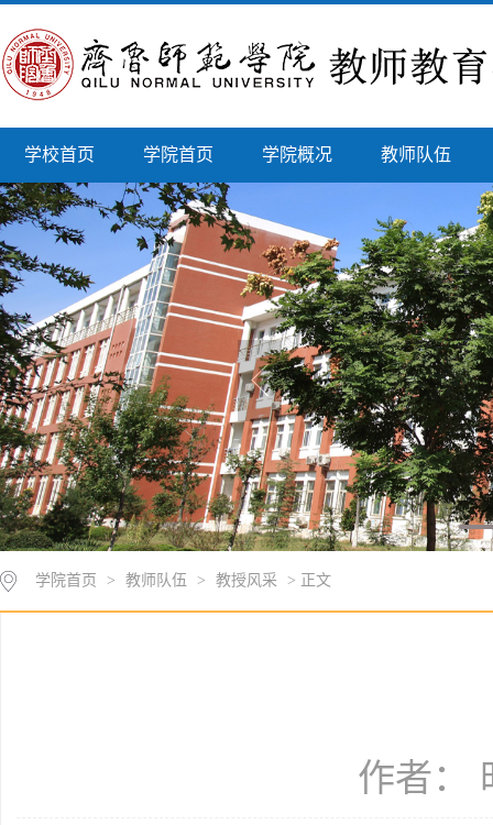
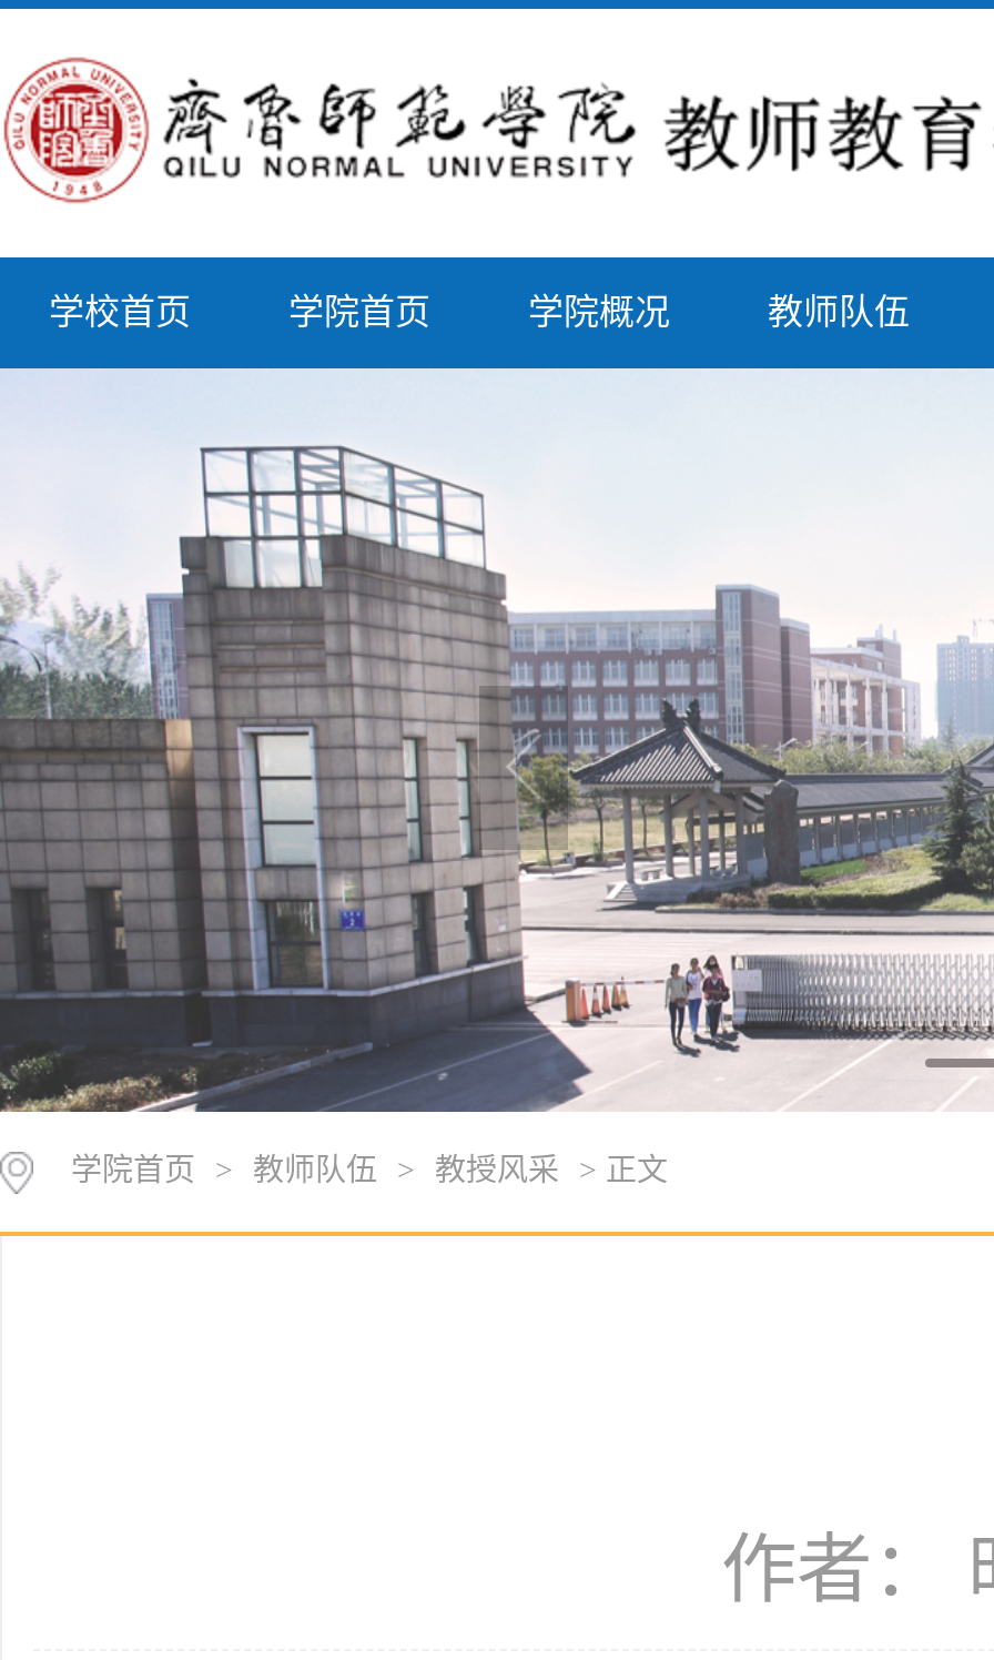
- [image]
+ [image]
